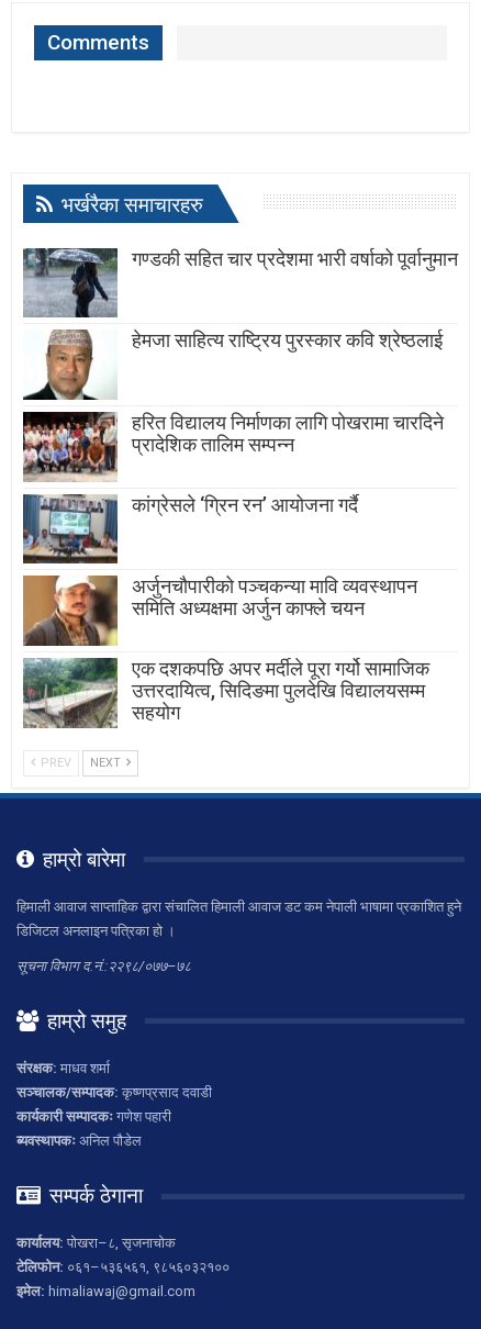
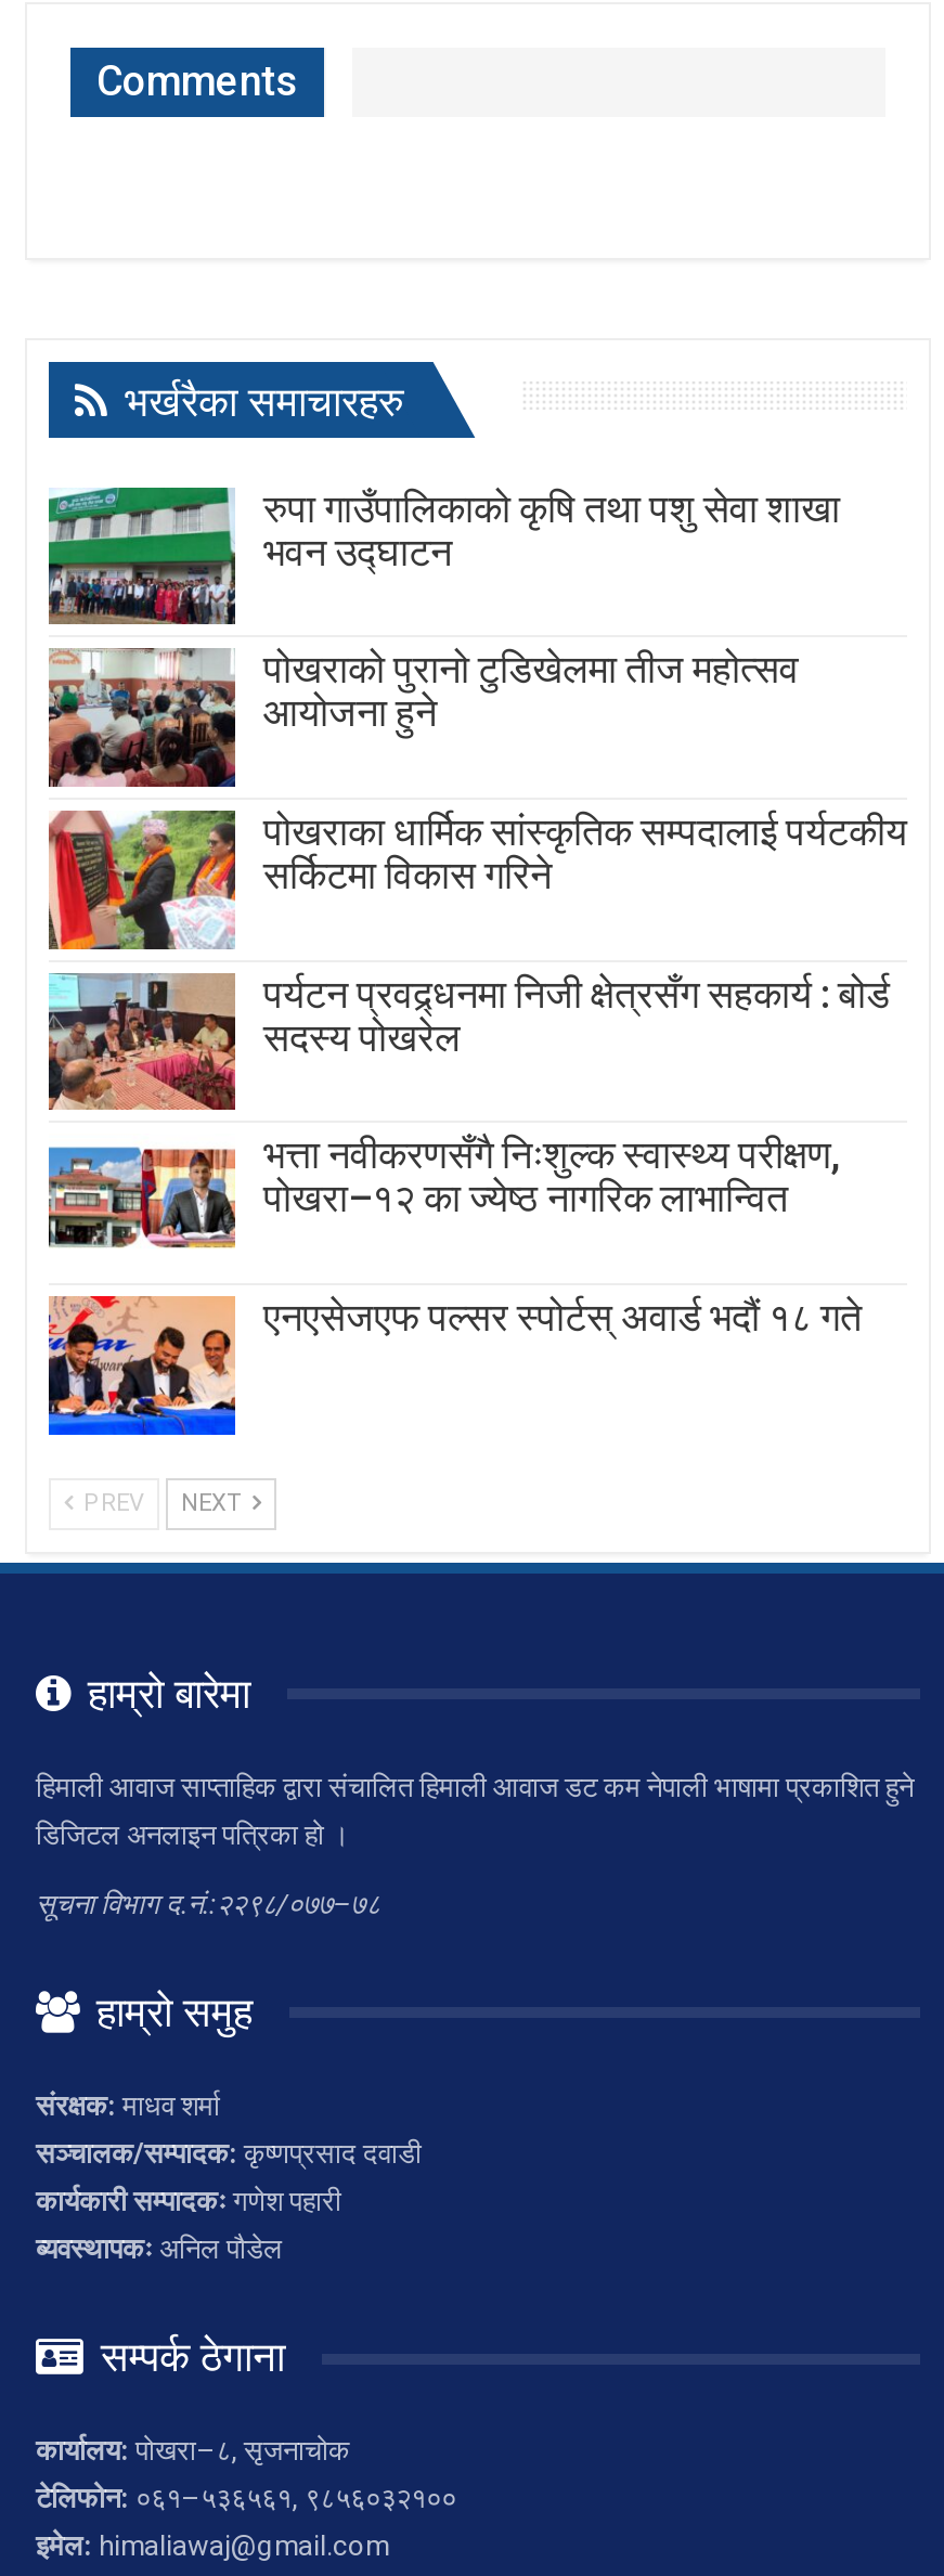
- [image]
- गण्डकी सहित चार प्रदेशमा भारी वर्षाको पूर्वानुमान
+ [image]
+ रुपा गाउँपालिकाको कृषि तथा पशु सेवा शाखा
+ भवन उद्घाटन

- [image]
- हेमजा साहित्य राष्ट्रिय पुरस्कार कवि श्रेष्ठलाई
+ [image]
+ पोखराको पुरानो टुडिखेलमा तीज महोत्सव
+ आयोजना हुने

- [image]
- हरित विद्यालय निर्माणका लागि पोखरामा चारदिने
- प्रादेशिक तालिम सम्पन्न
+ [image]
+ पोखराका धार्मिक सांस्कृतिक सम्पदालाई पर्यटकीय
+ सर्किटमा विकास गरिने

- [image]
- कांग्रेसले ‘ग्रिन रन’ आयोजना गर्दै
+ [image]
+ पर्यटन प्रवद्र्धनमा निजी क्षेत्रसँग सहकार्य : बोर्ड
+ सदस्य पोखरेल

- [image]
- अर्जुनचौपारीको पञ्चकन्या मावि व्यवस्थापन
- समिति अध्यक्षमा अर्जुन काफ्ले चयन
+ [image]
+ भत्ता नवीकरणसँगै निःशुल्क स्वास्थ्य परीक्षण,
+ पोखरा–१२ का ज्येष्ठ नागरिक लाभान्वित

- [image]
- एक दशकपछि अपर मर्दीले पूरा गर्यो सामाजिक
- उत्तरदायित्व, सिदिङमा पुलदेखि विद्यालयसम्म
- सहयोग
+ [image]
+ एनएसेजएफ पल्सर स्पोर्टस् अवार्ड भदौं १८ गते
